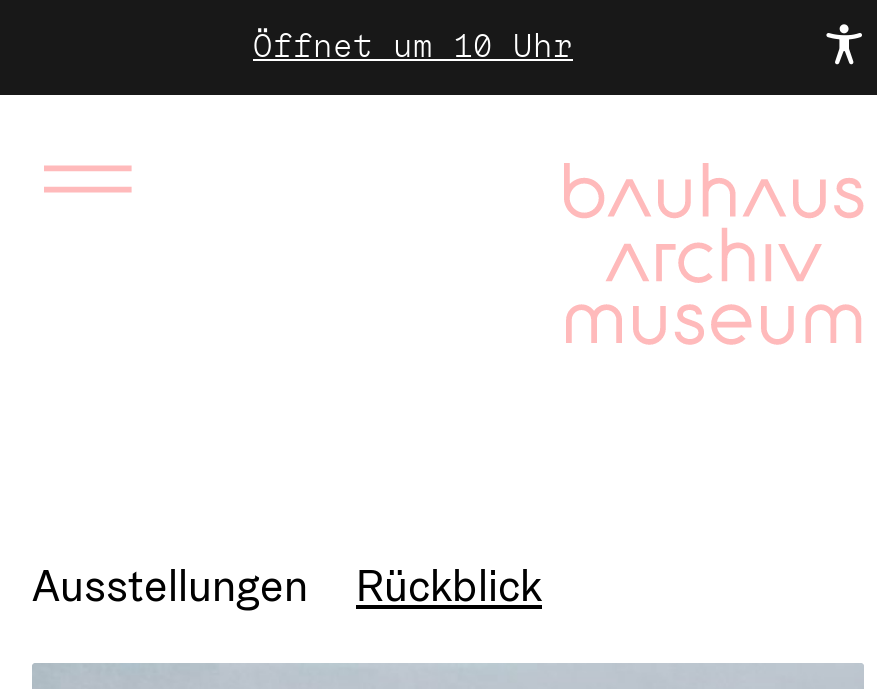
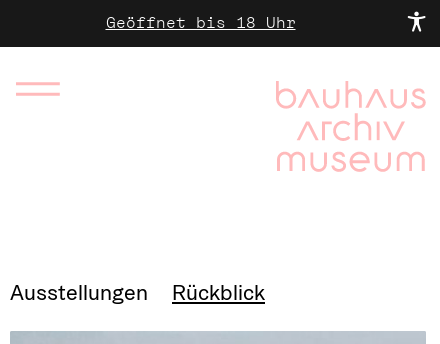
- Öffnet um 10 Uhr
+ Geöffnet bis 18 Uhr
